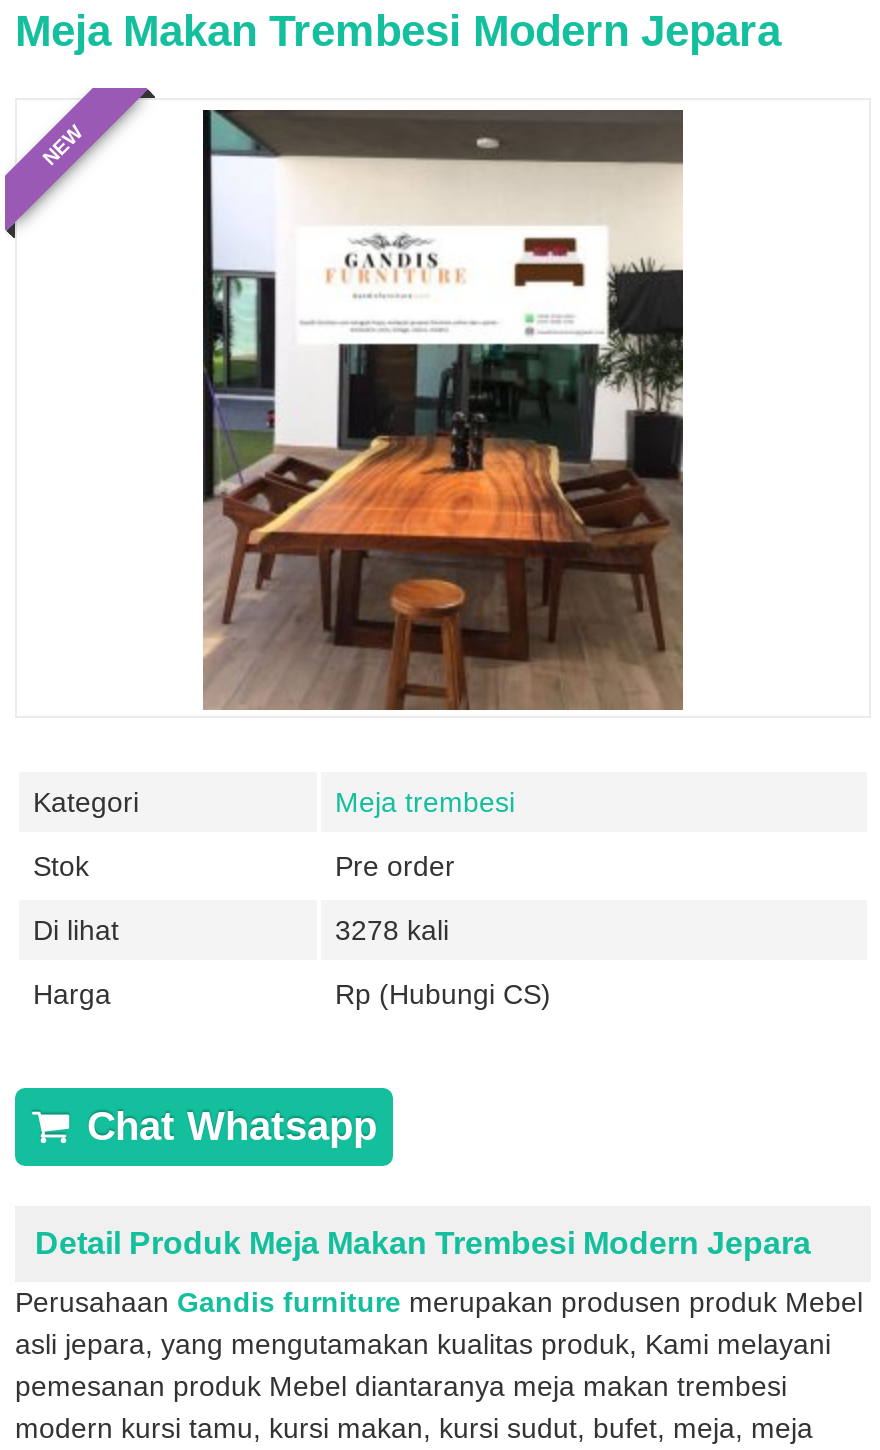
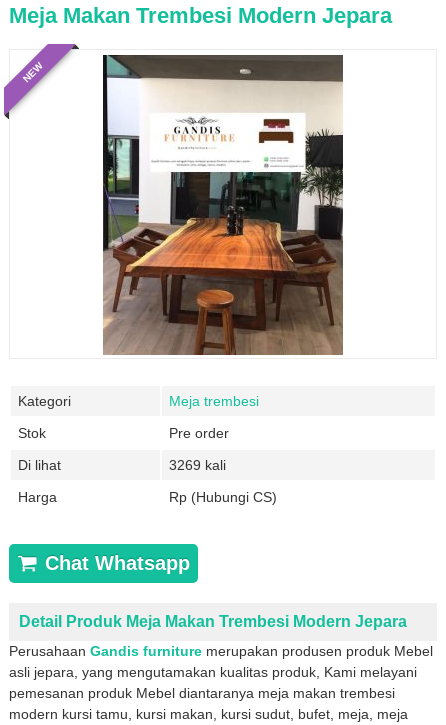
- 3278 kali
+ 3269 kali
